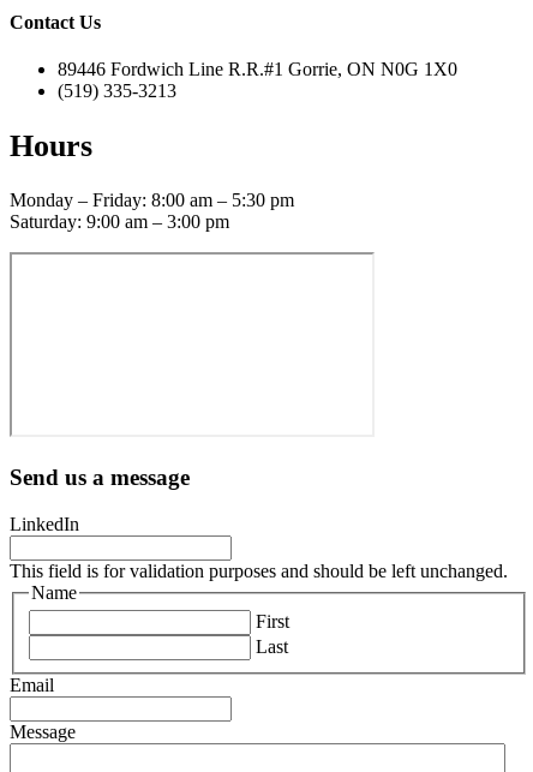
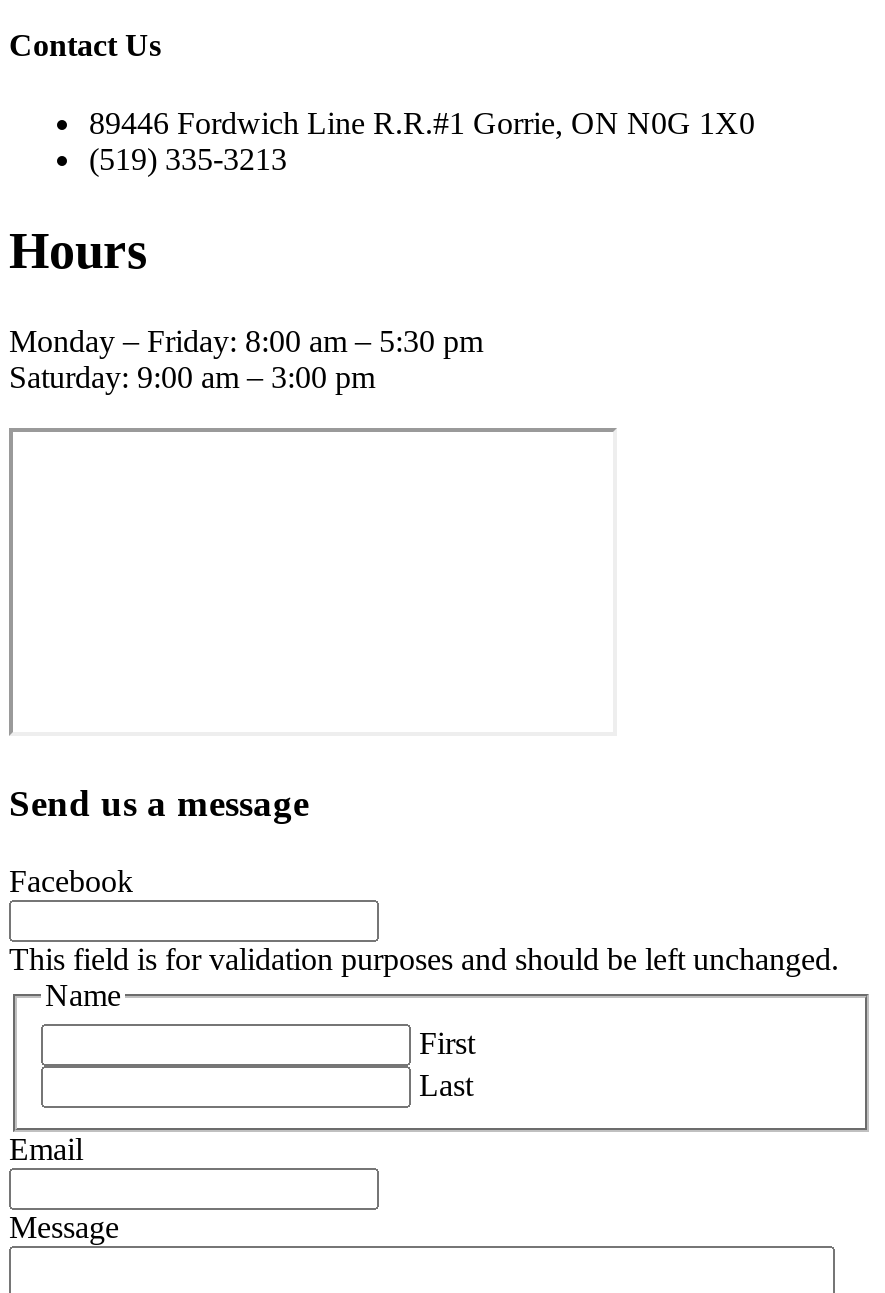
- LinkedIn
+ Facebook
